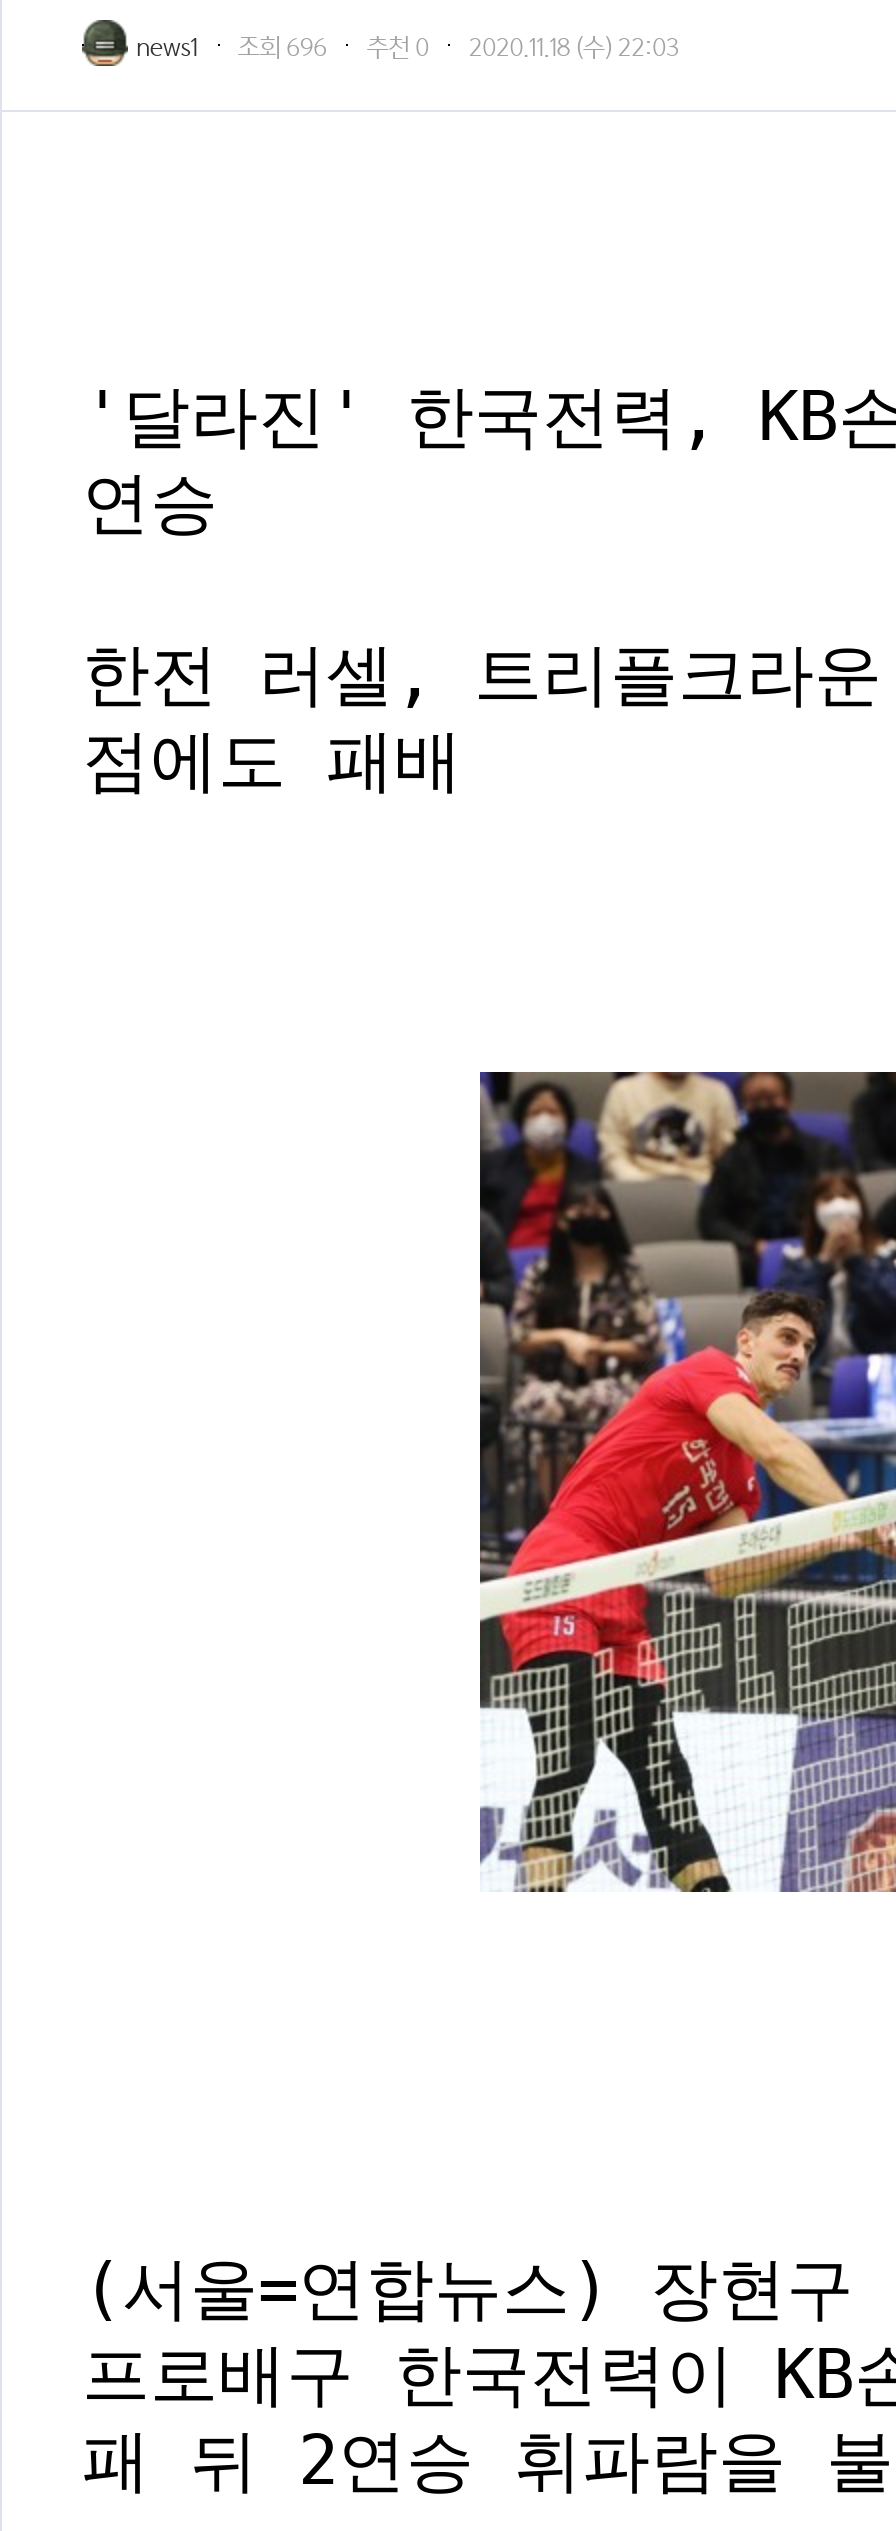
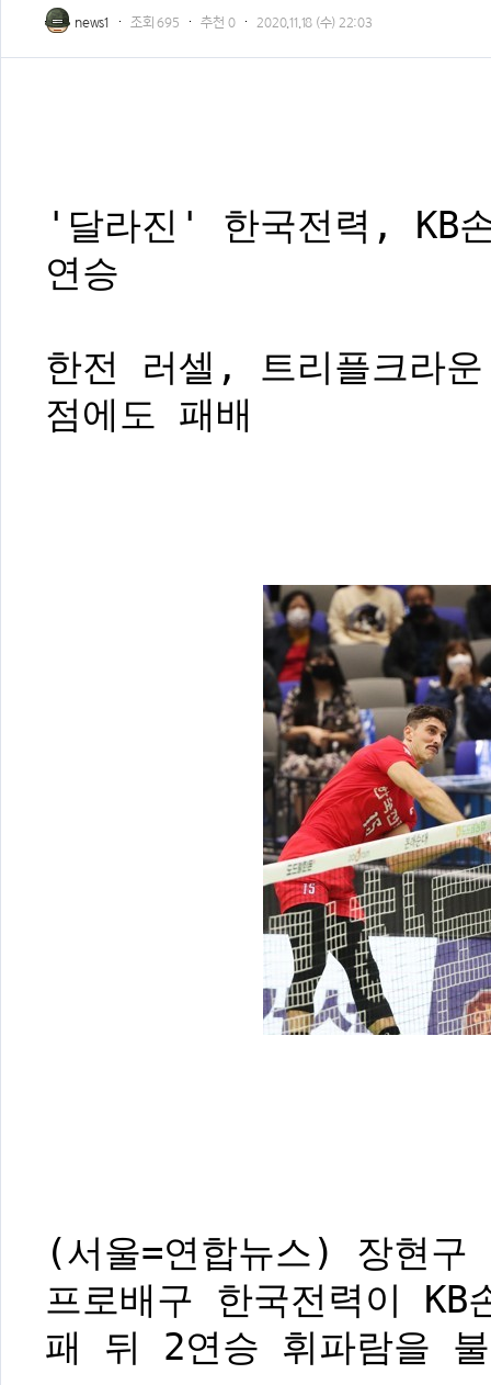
- 조회 696
+ 조회 695
